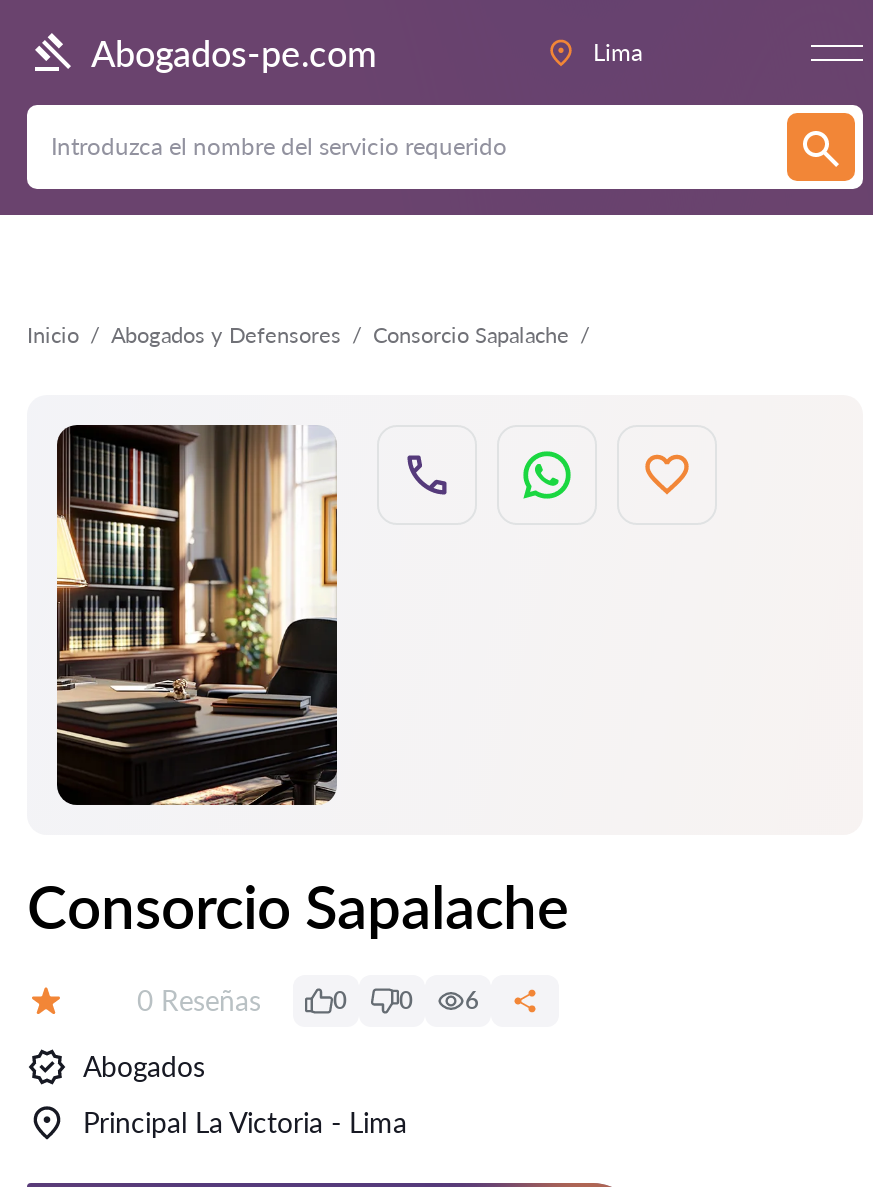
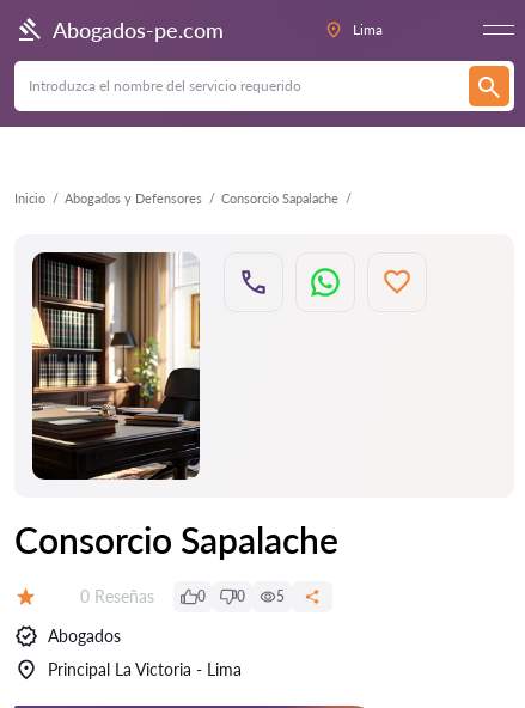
- 6
+ 5
